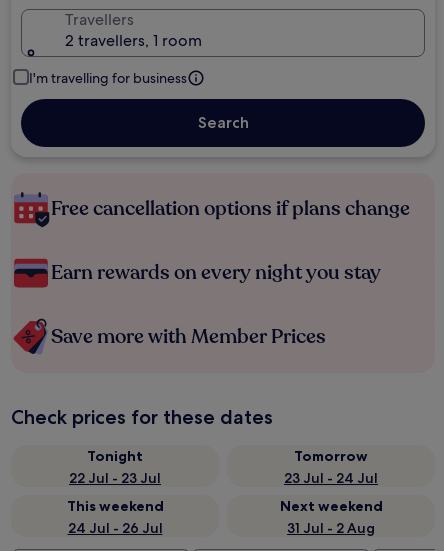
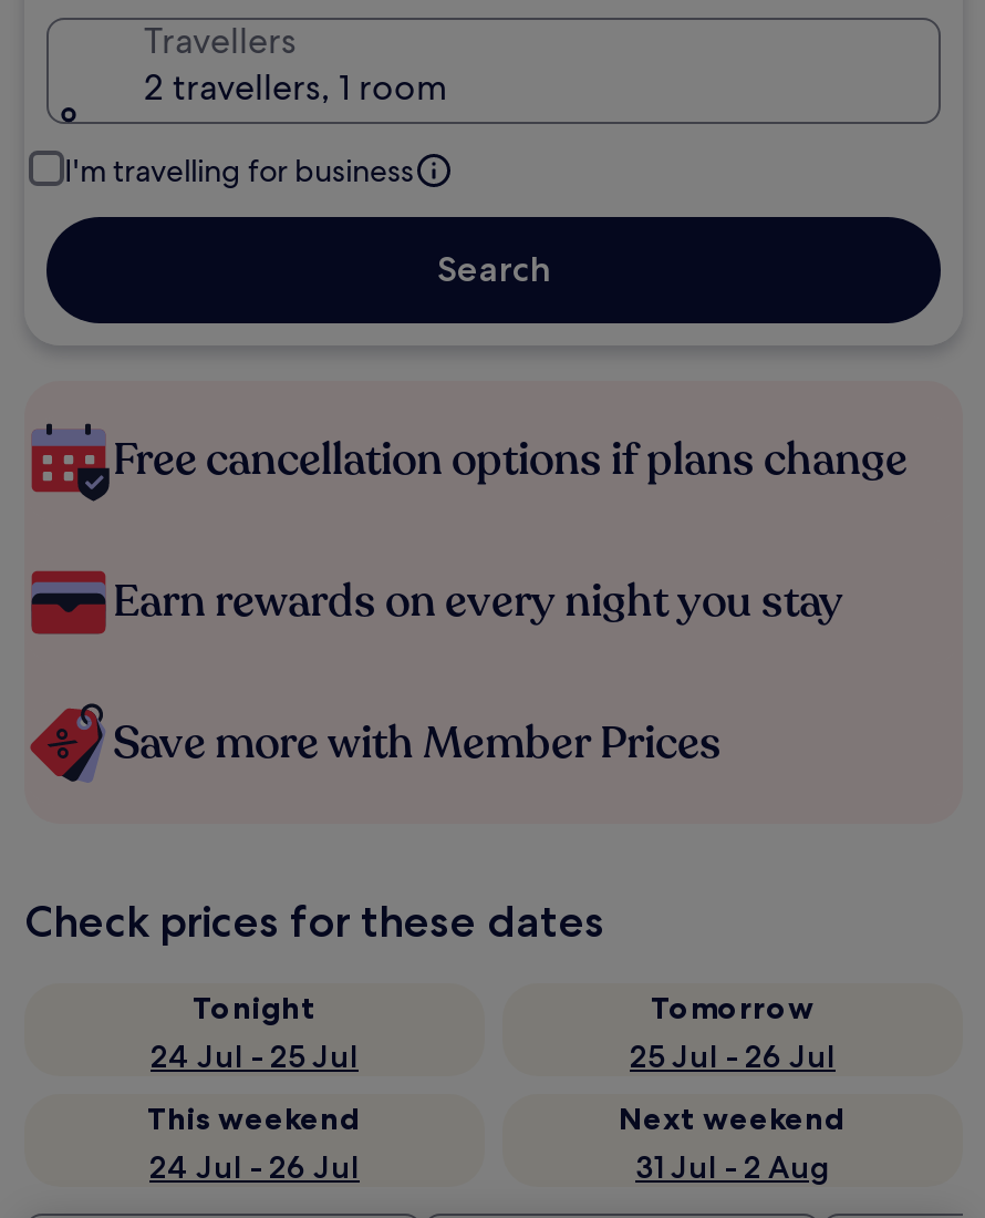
- 22 Jul - 23 Jul
+ 24 Jul - 25 Jul

- 23 Jul - 24 Jul
+ 25 Jul - 26 Jul
